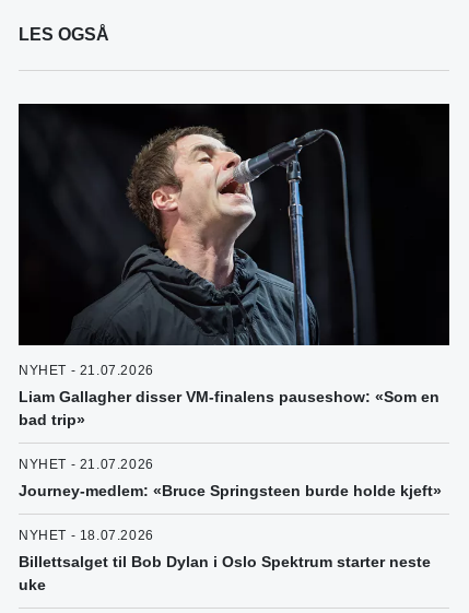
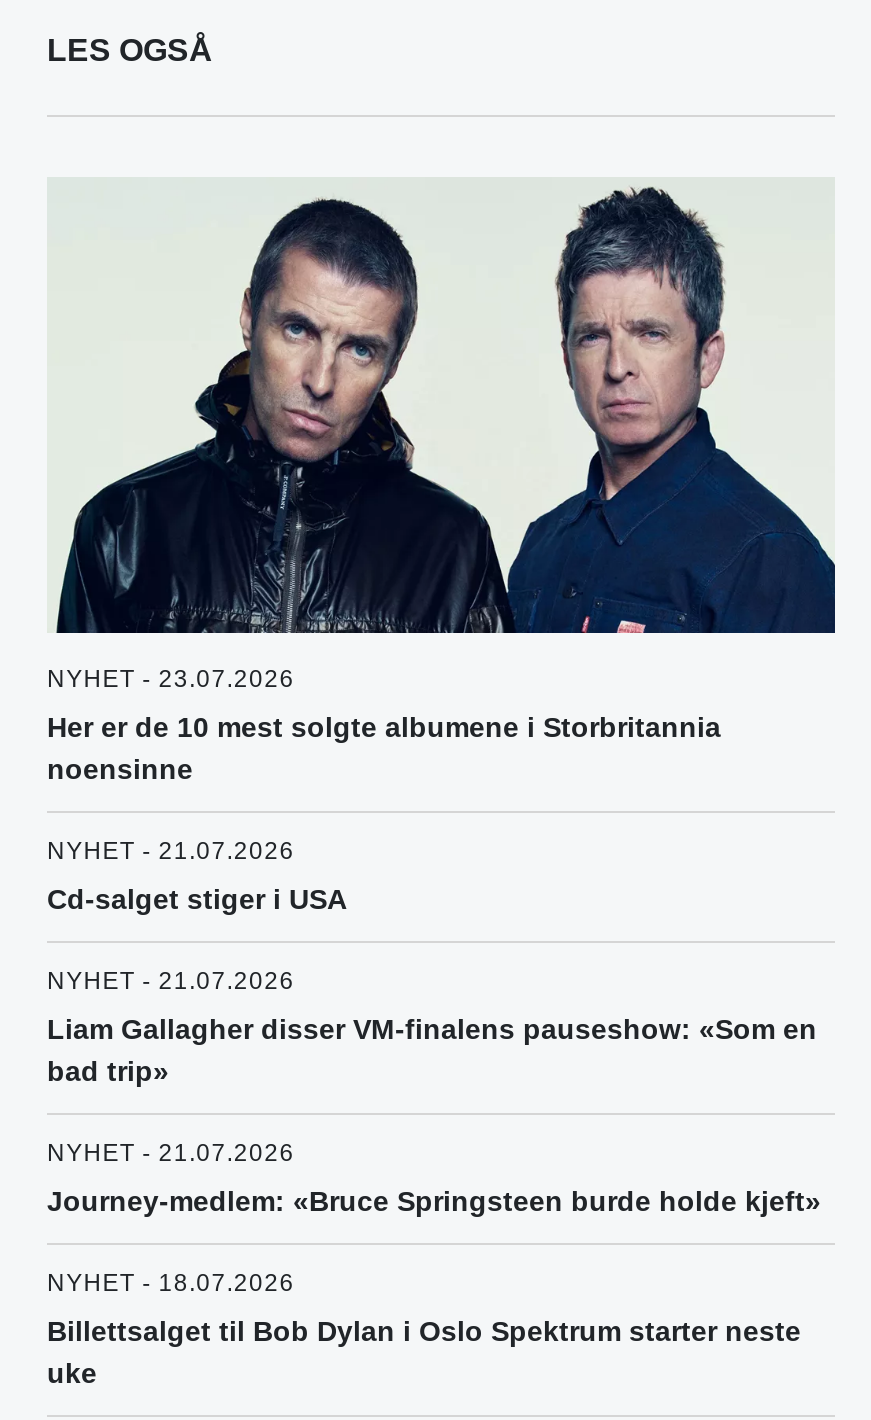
+ NYHET - 23.07.2026
+ Her er de 10 mest solgte albumene i Storbritannia
+ noensinne
+ NYHET - 21.07.2026
+ Cd-salget stiger i USA

- [image]
+ [image]
